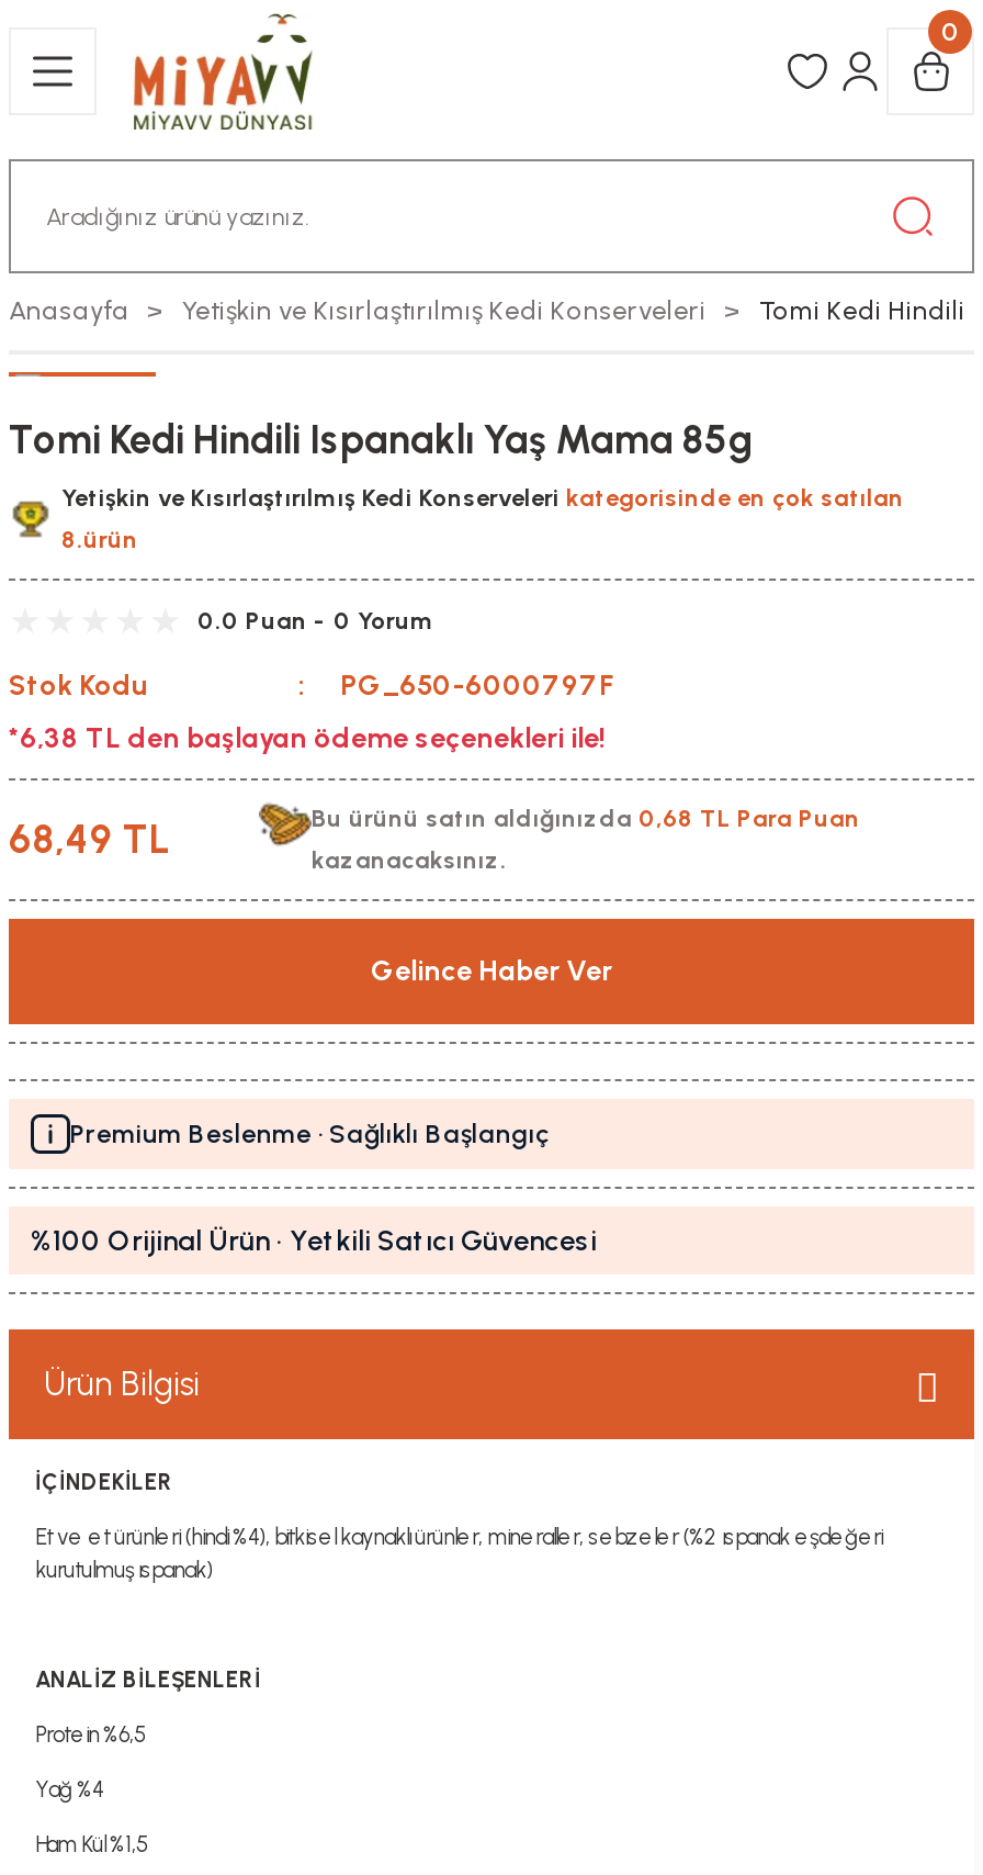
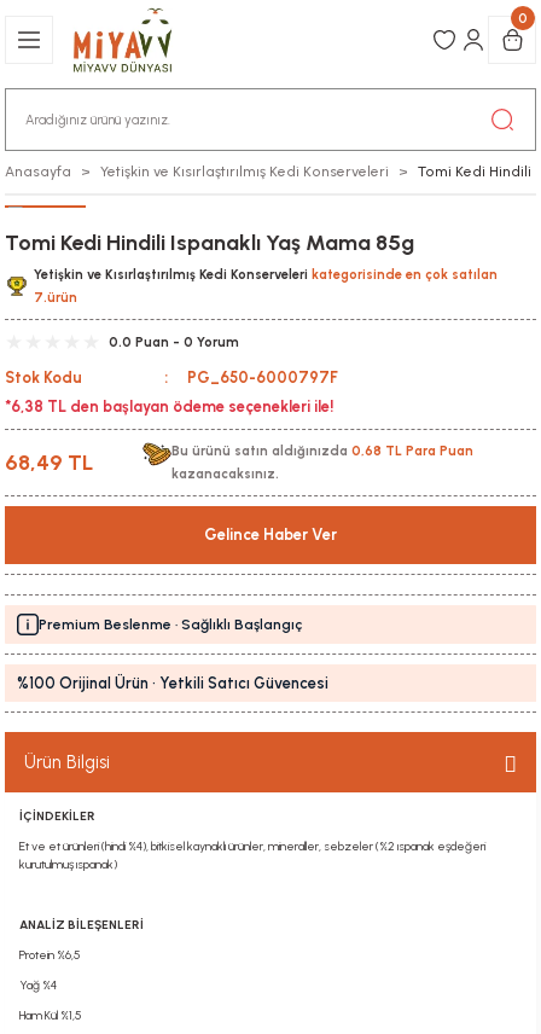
- 8.ürün
+ 7.ürün
